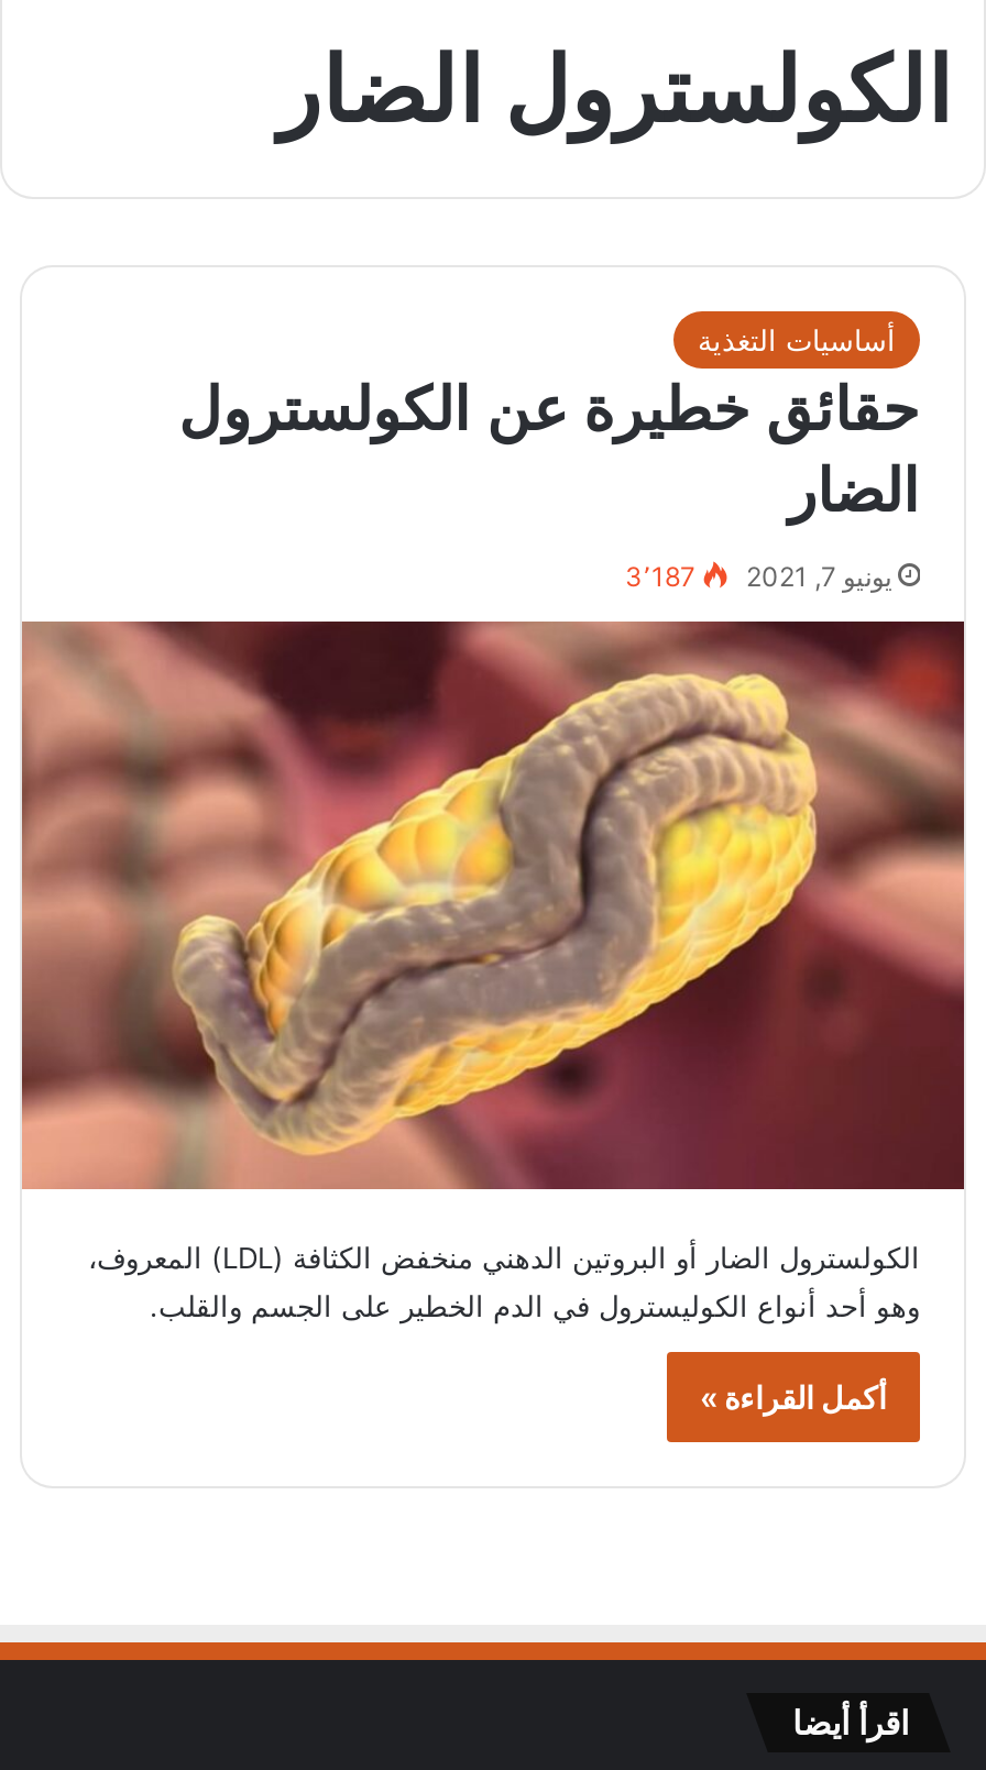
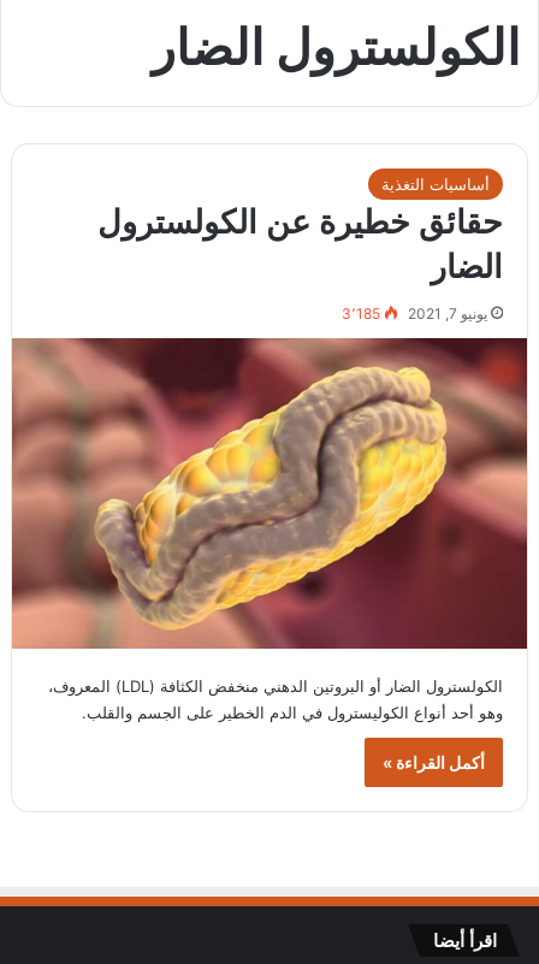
- 3٬187
+ 3٬185
